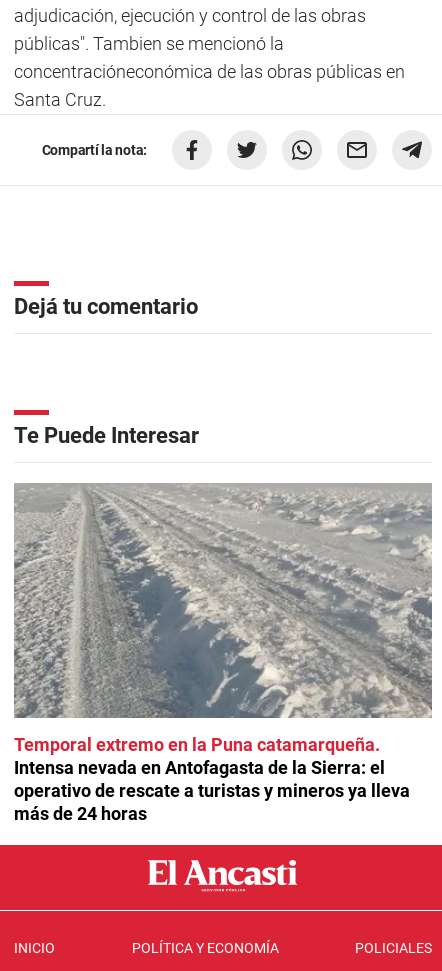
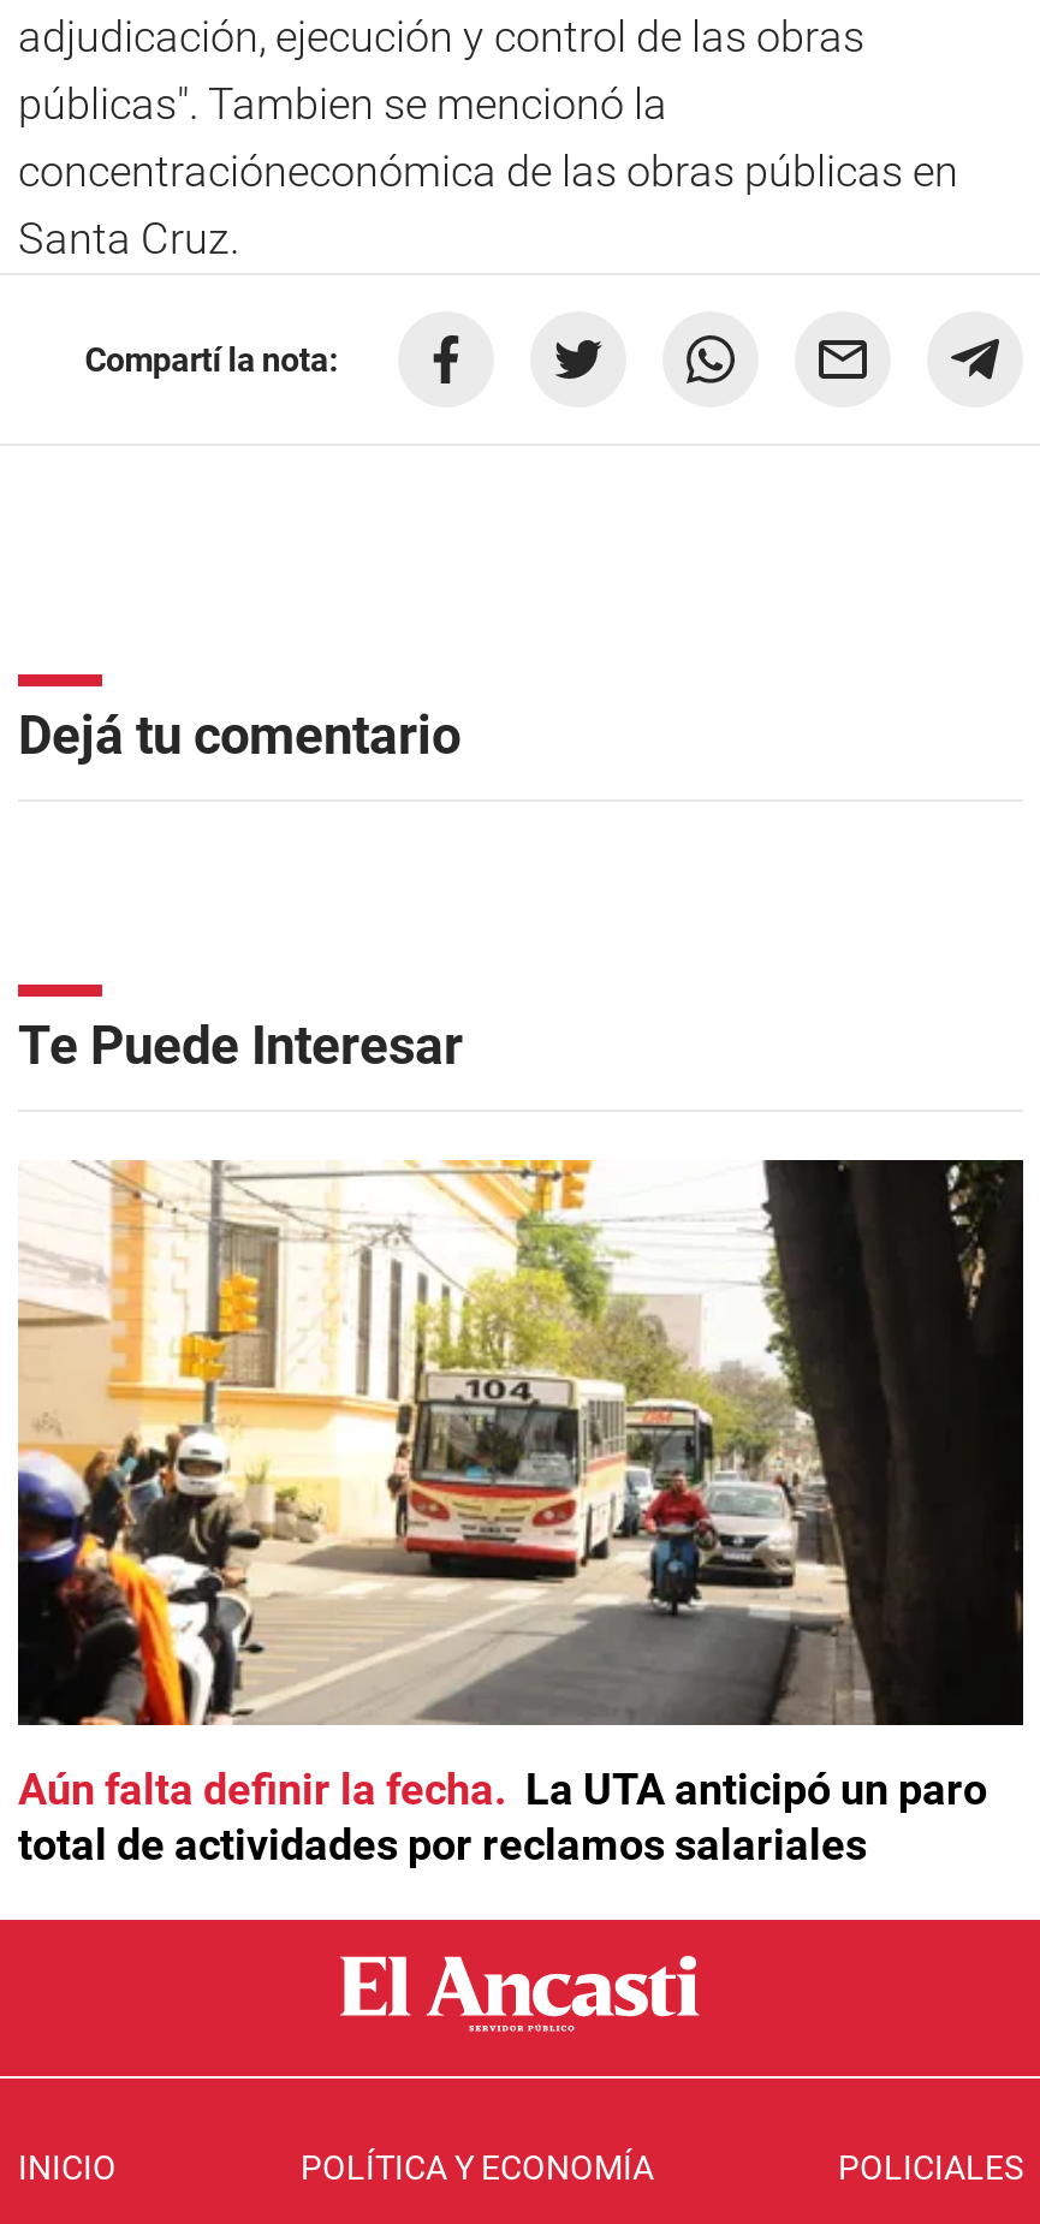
- [image]
- Temporal extremo en la Puna catamarqueña
- Intensa nevada en Antofagasta de la Sierra: el
- operativo de rescate a turistas y mineros ya lleva
- más de 24 horas
+ [image]
+ Aún falta definir la fecha
+ La UTA anticipó un paro
+ total de actividades por reclamos salariales
